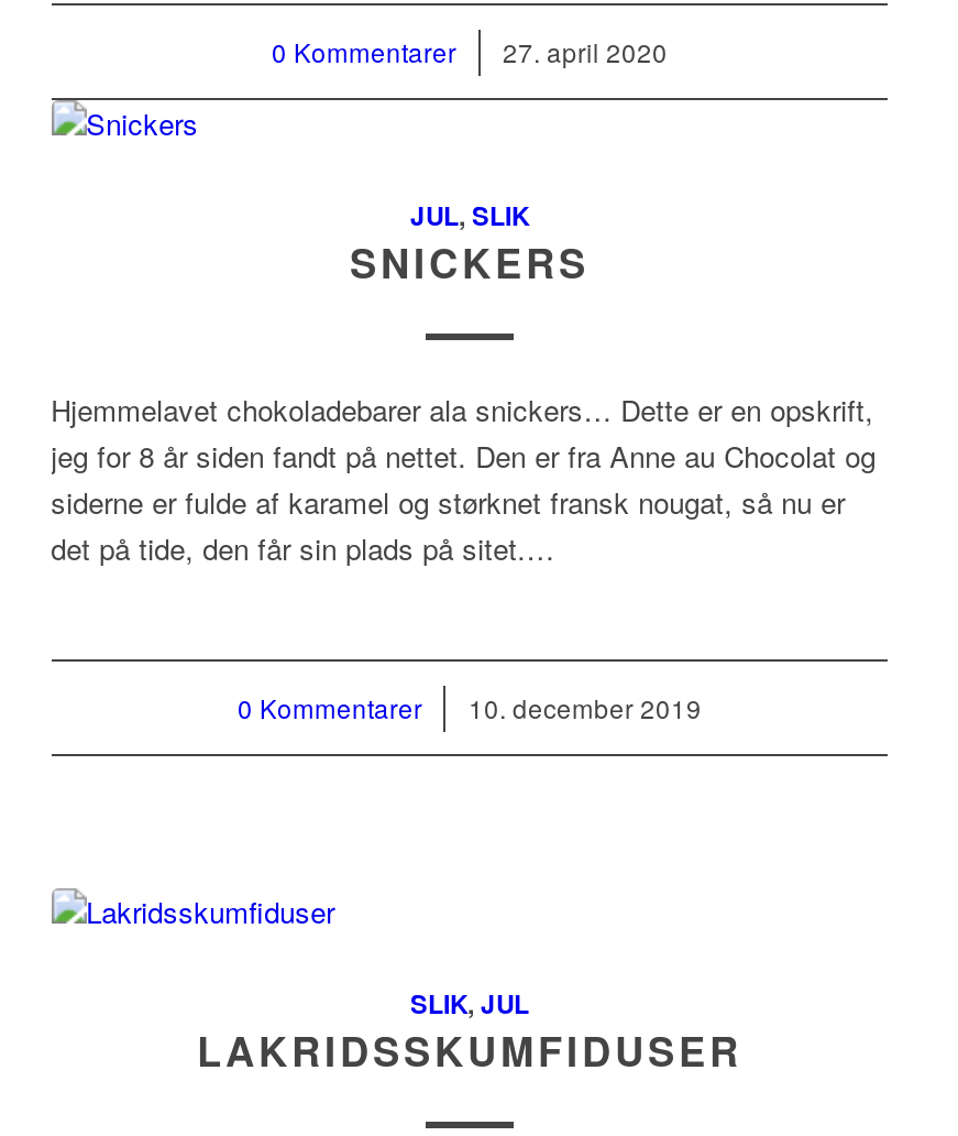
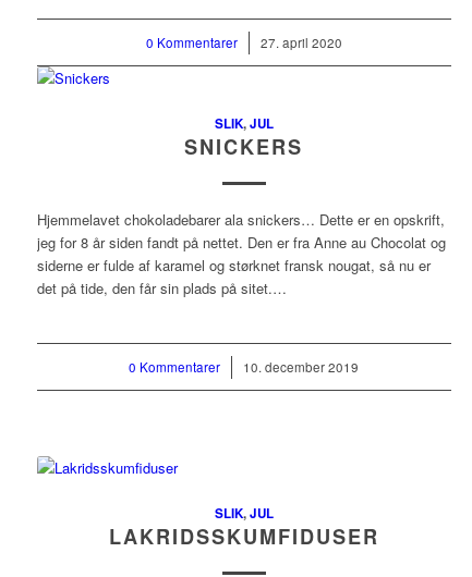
- JUL, SLIK
+ SLIK, JUL
